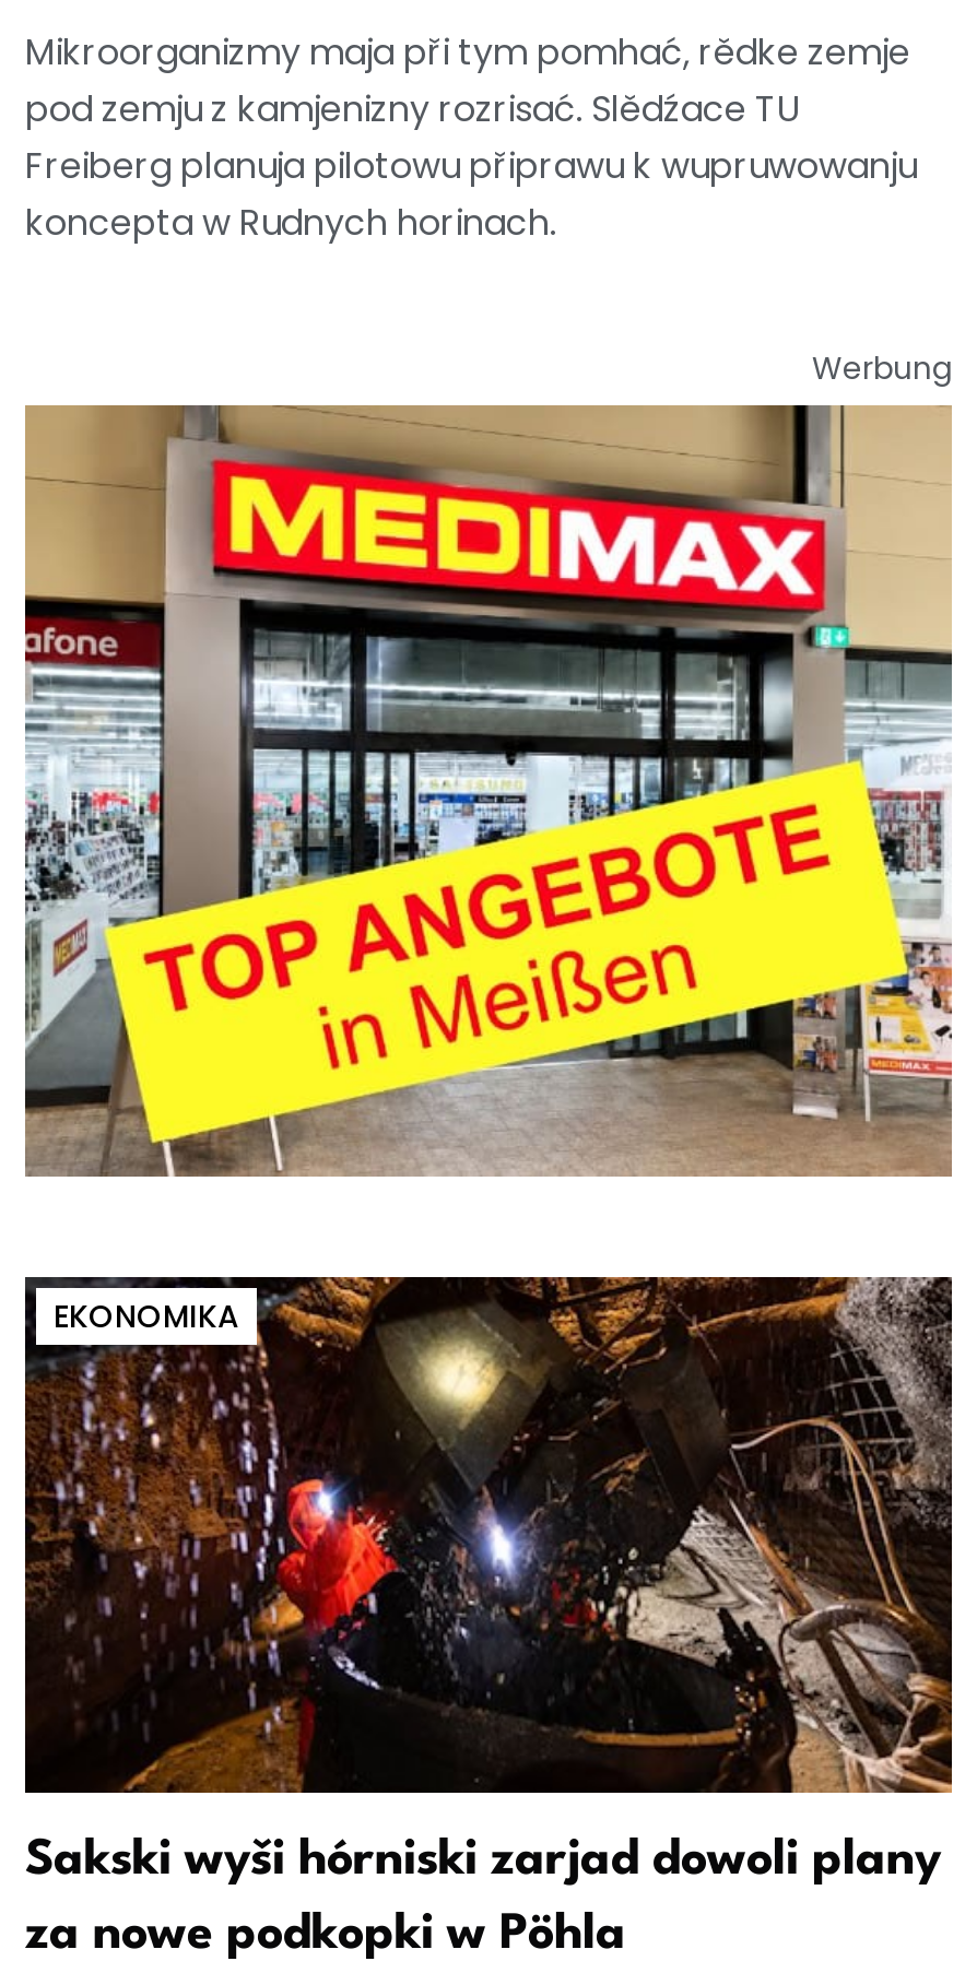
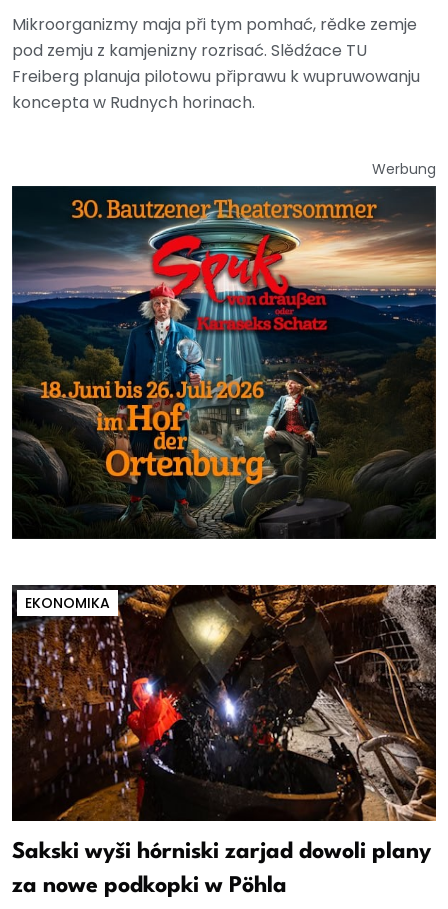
- [image]
+ [image]
